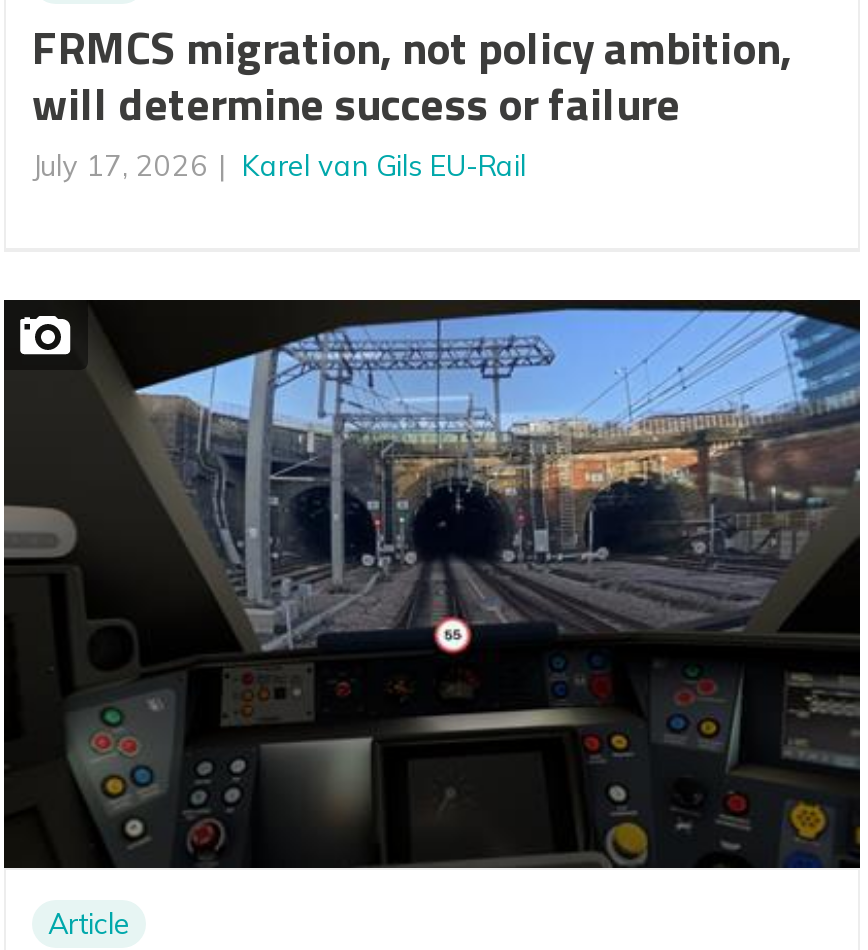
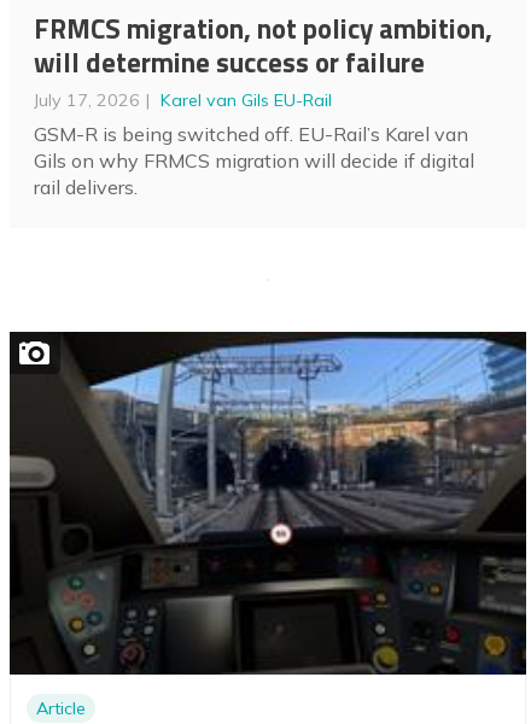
+ GSM-R is being switched off. EU-Rail’s Karel van
+ Gils on why FRMCS migration will decide if digital
+ rail delivers.
